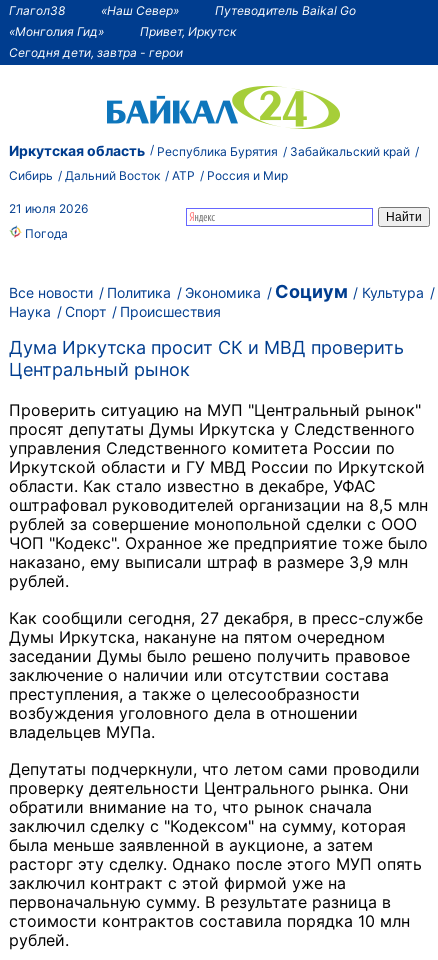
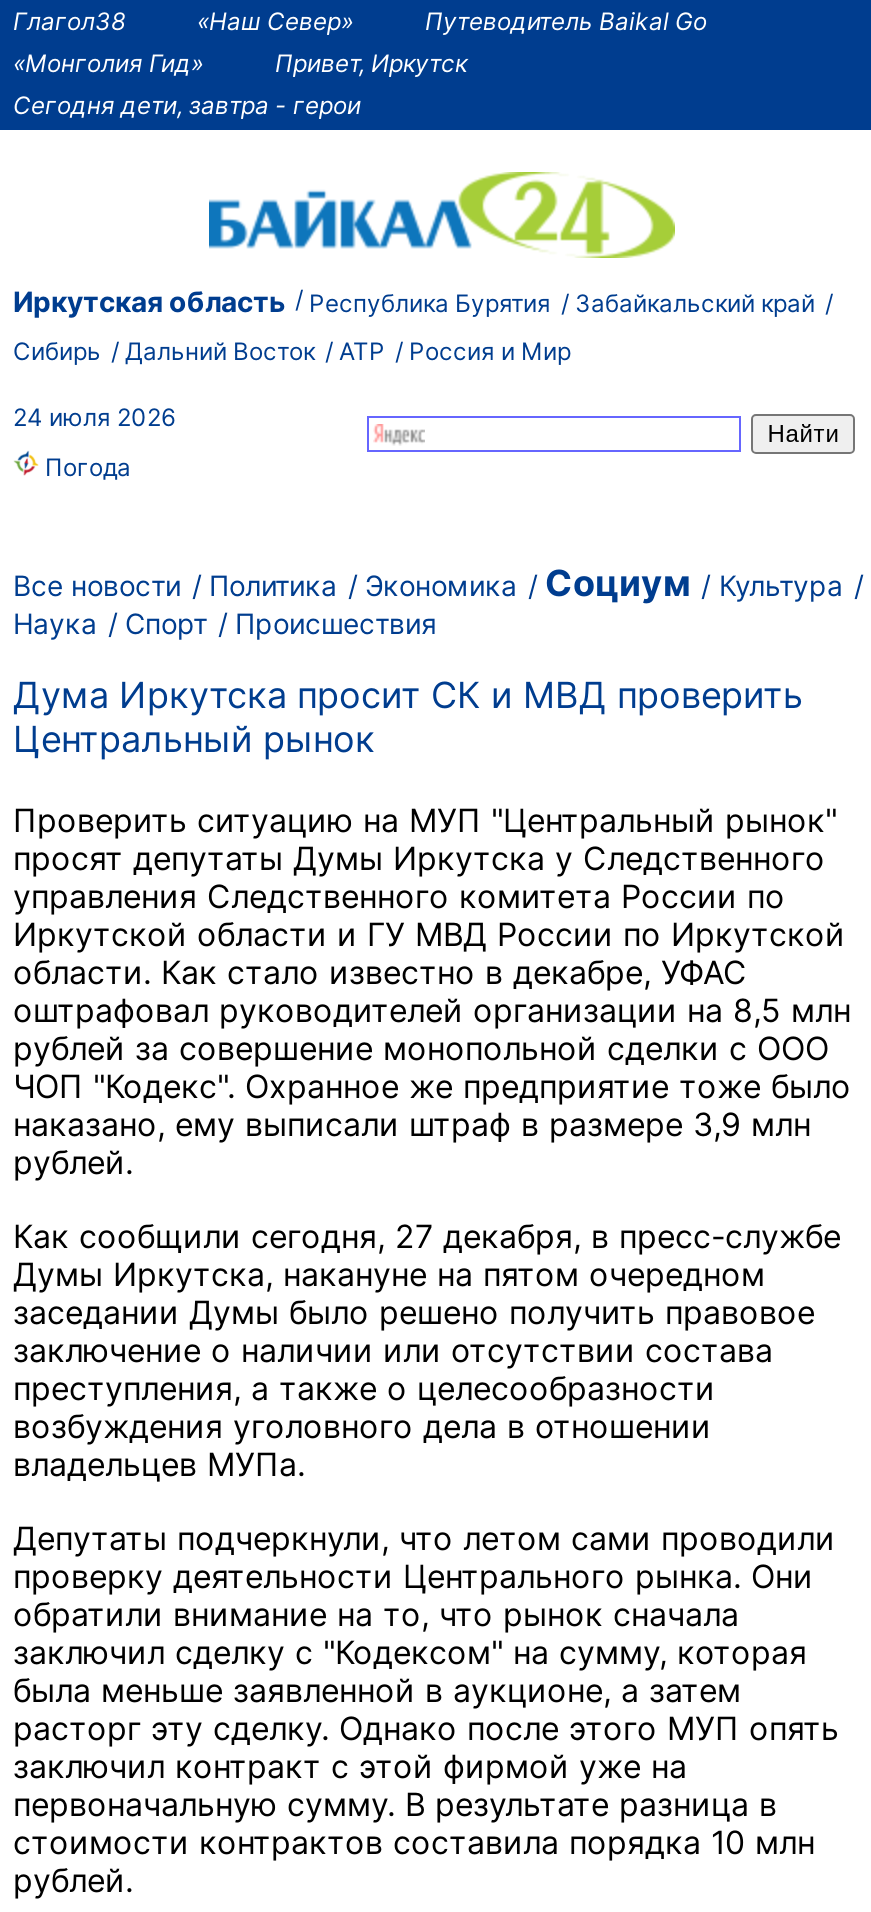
- 21 июля 2026
+ 24 июля 2026
